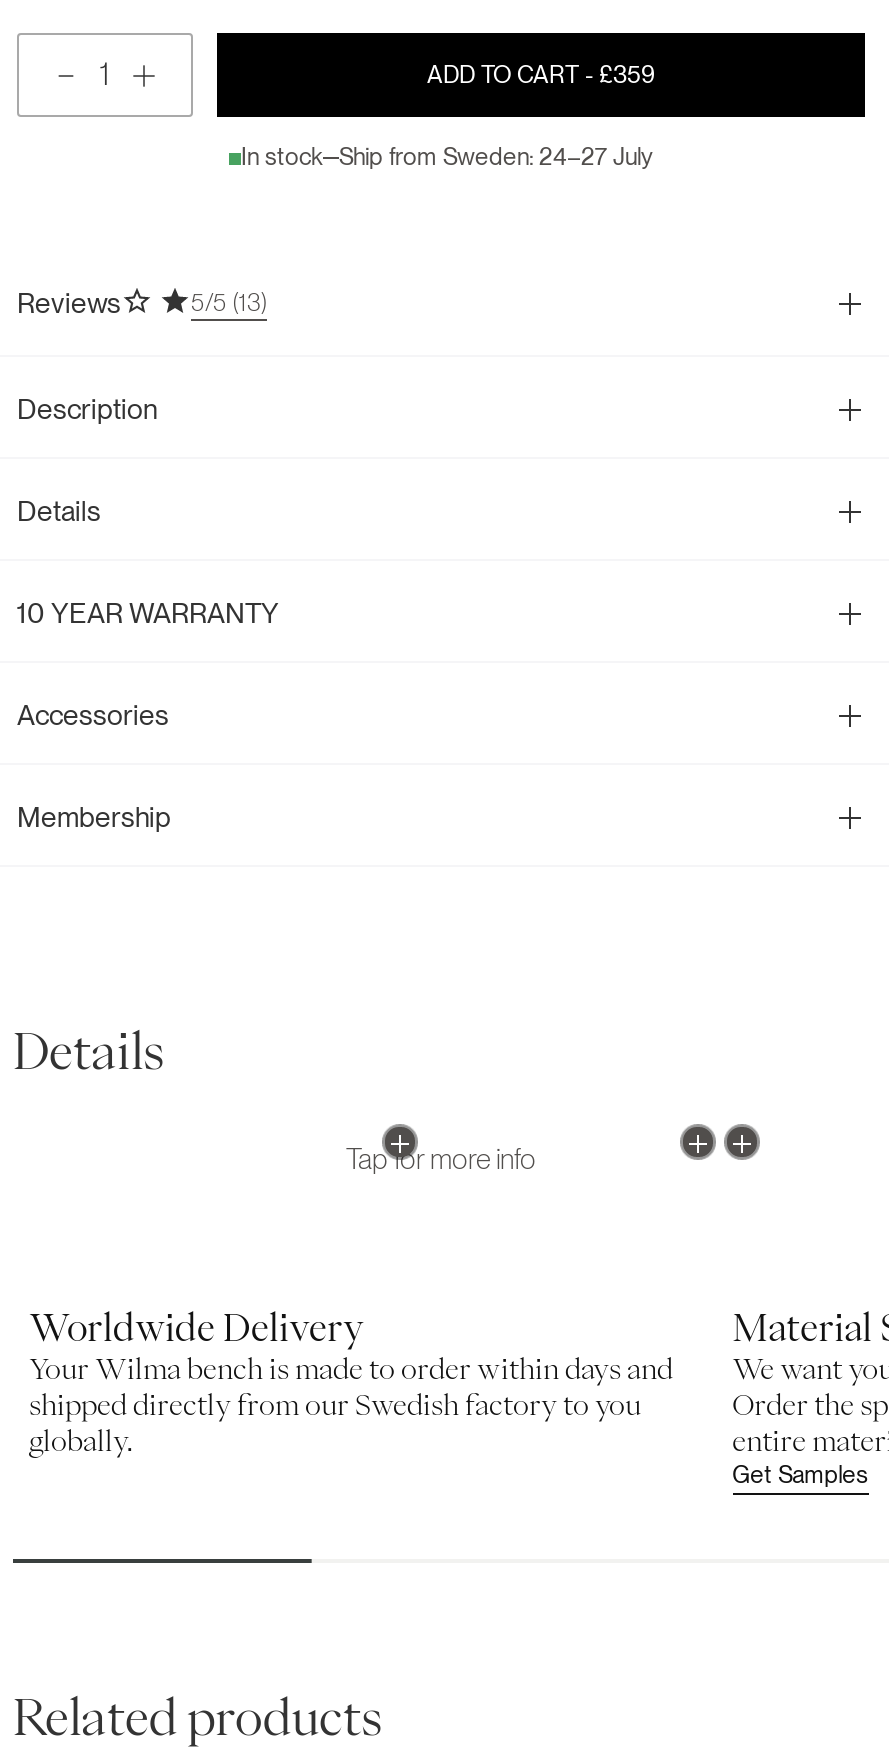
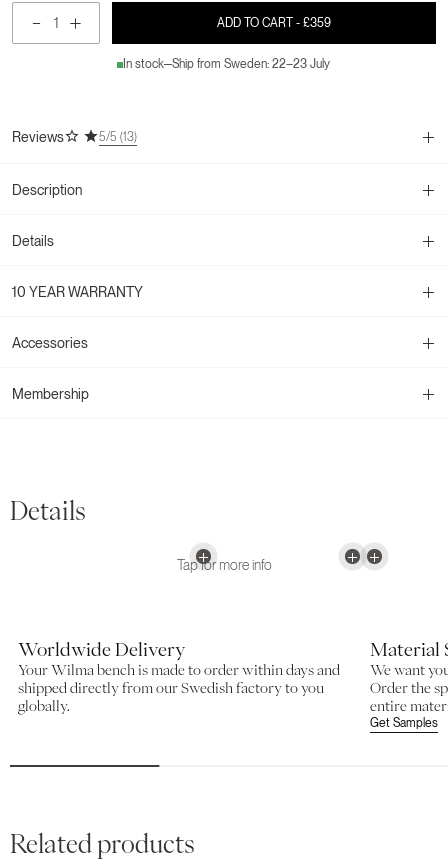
- In stock Ship from Sweden: 24–27 July
+ In stock Ship from Sweden: 22–23 July
